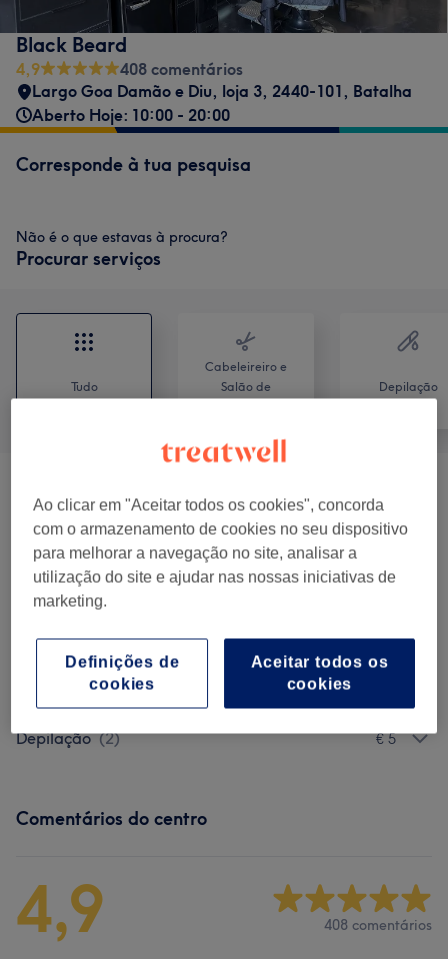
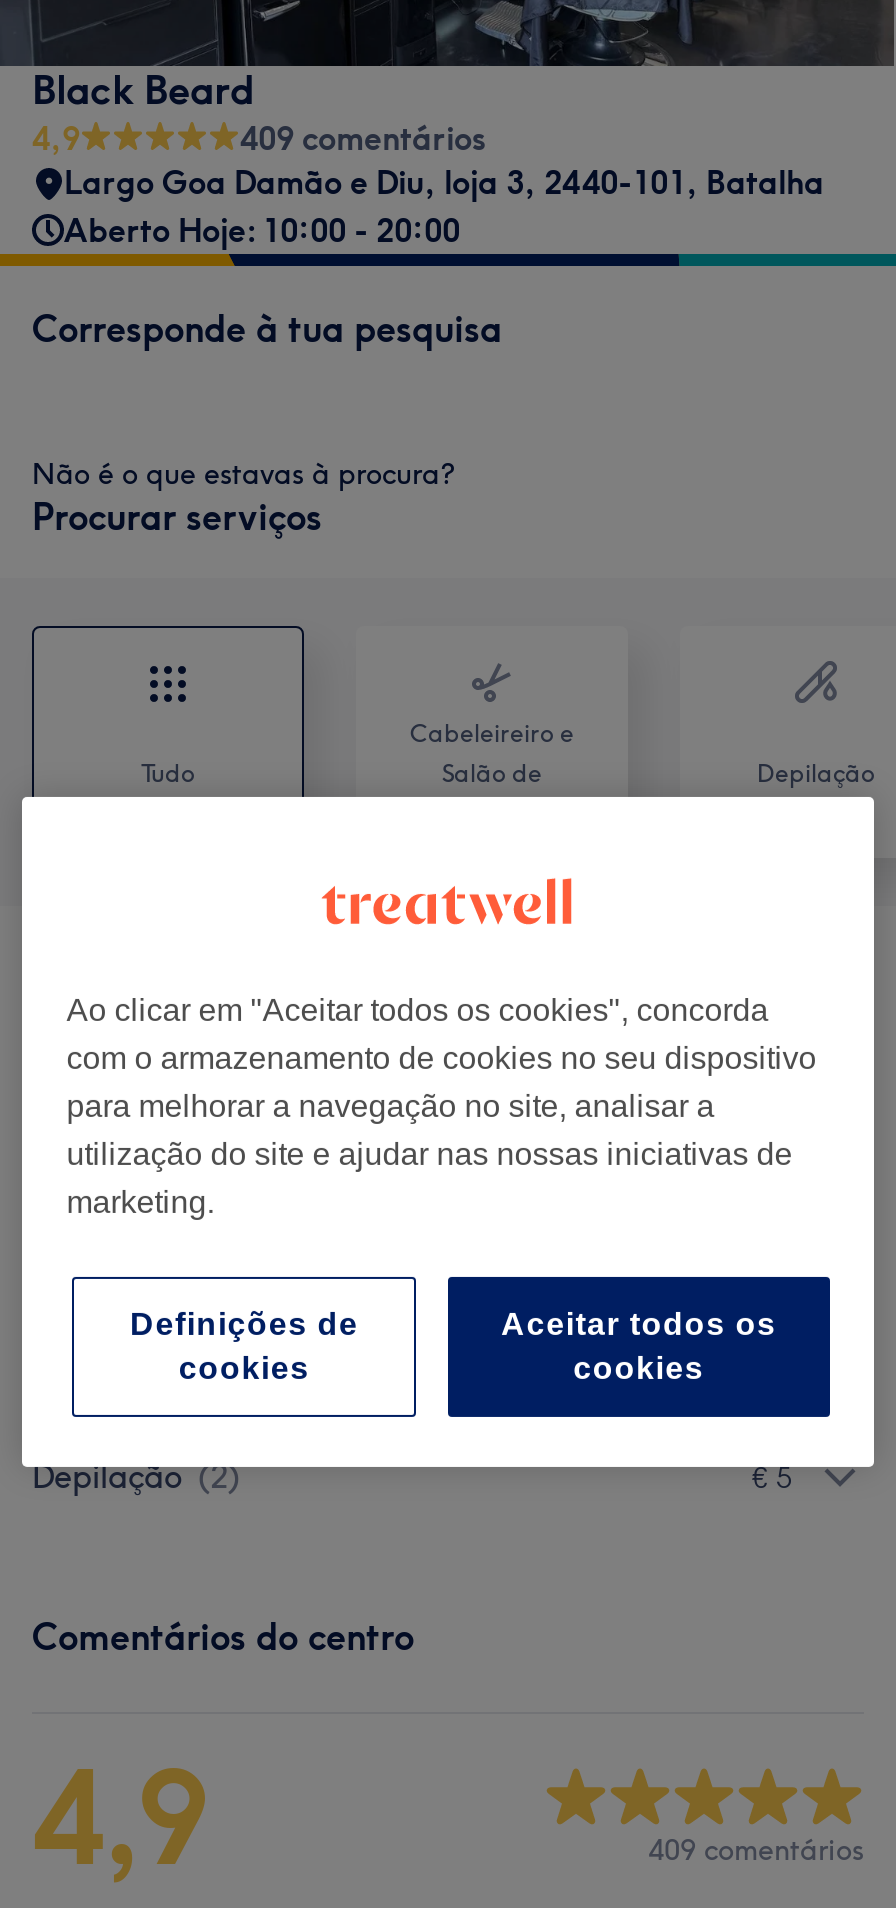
- 408 comentários
+ 409 comentários

- 408 comentários
+ 409 comentários
